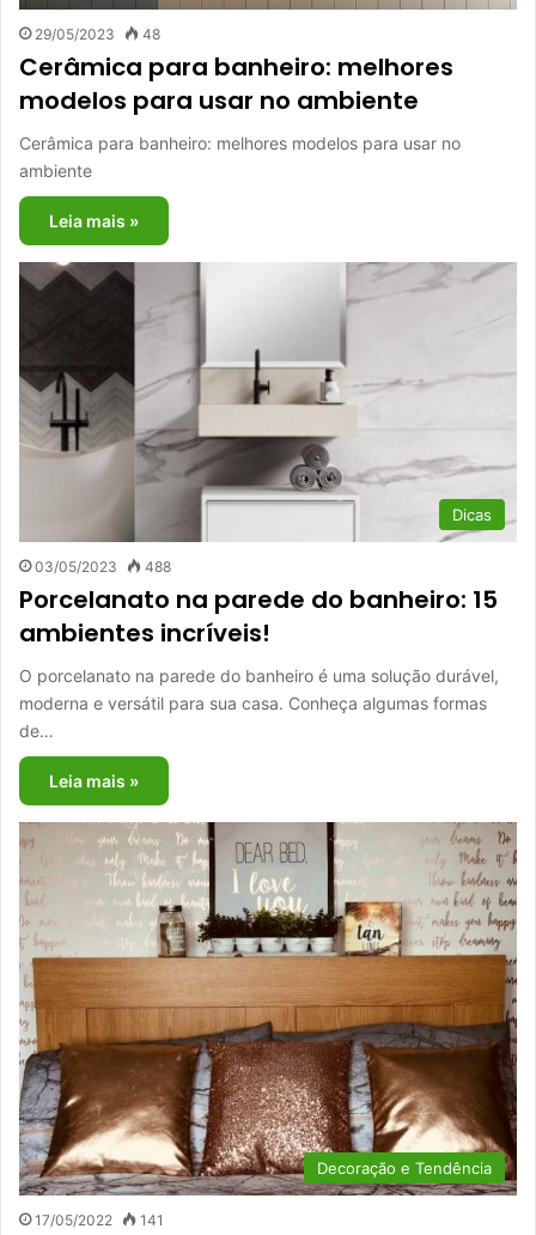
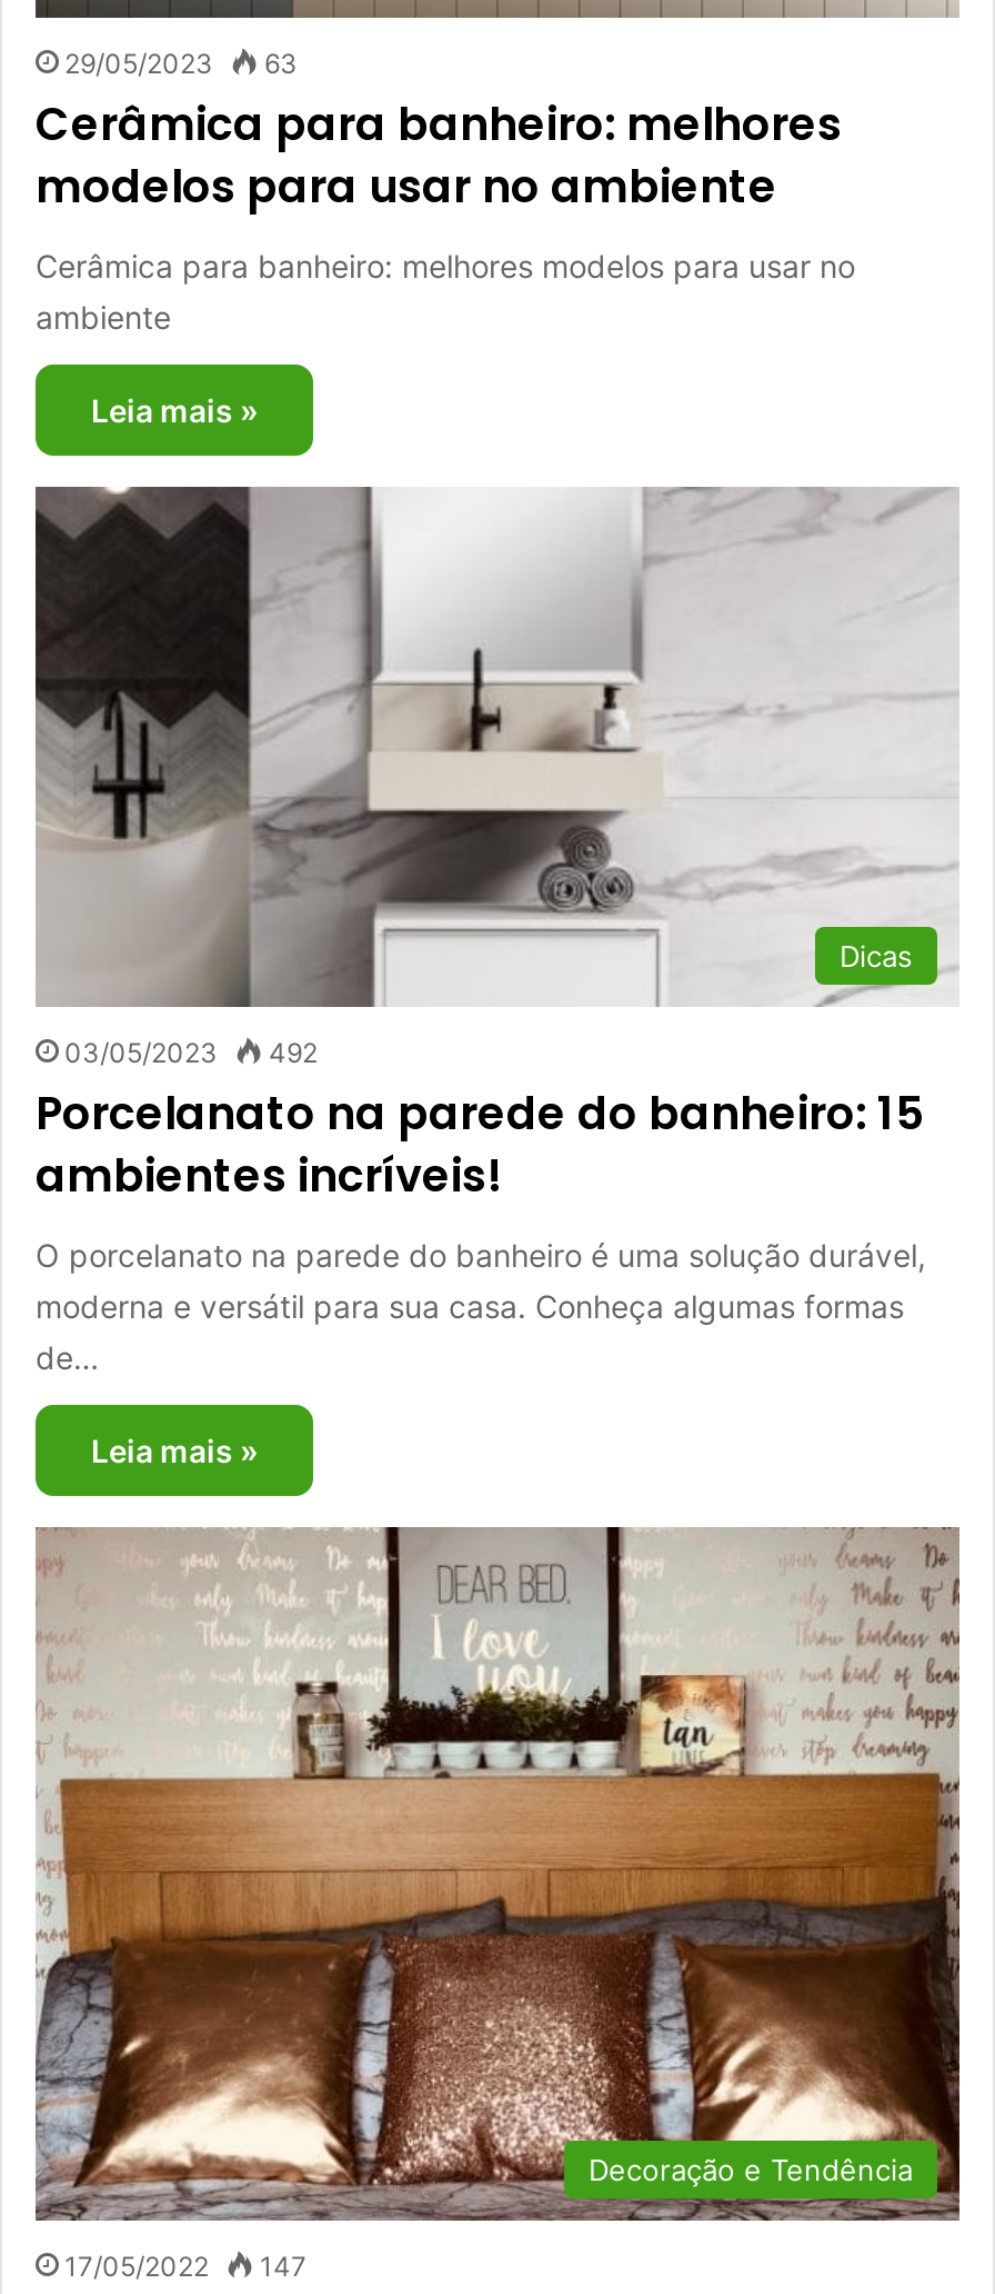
- 29/05/2023 48
+ 29/05/2023 63

- 03/05/2023 488
+ 03/05/2023 492

- 17/05/2022 141
+ 17/05/2022 147
